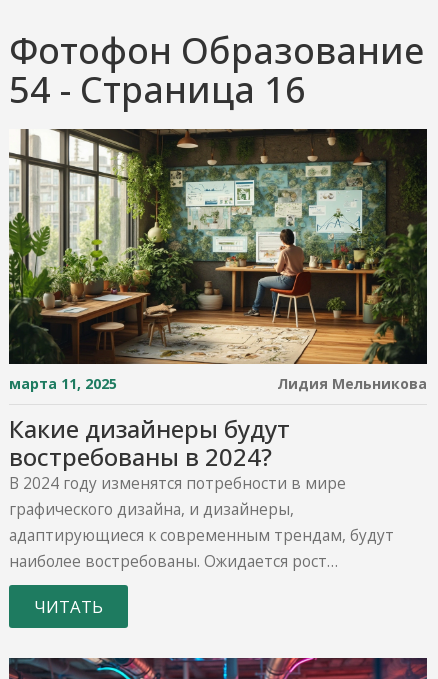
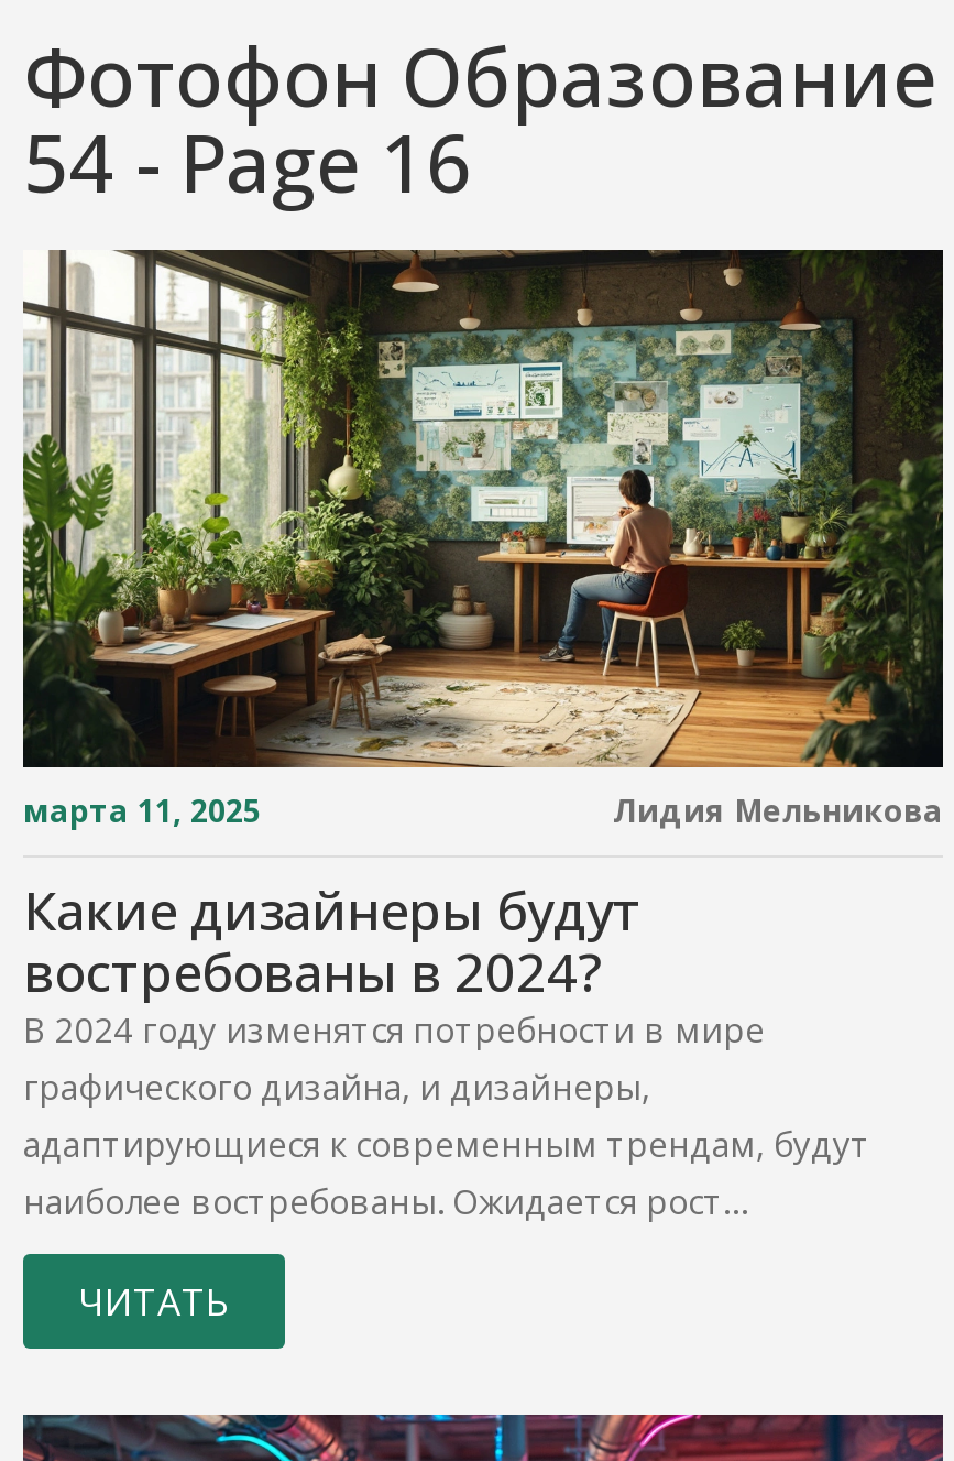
- 54 - Страница 16
+ 54 - Page 16
